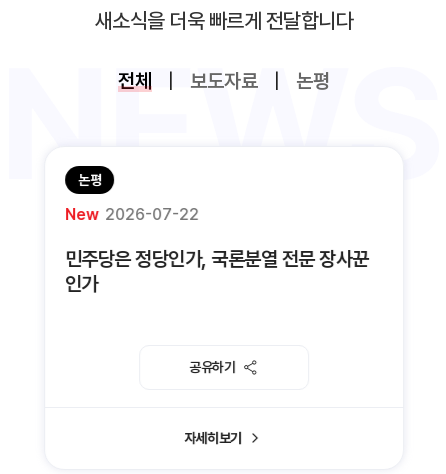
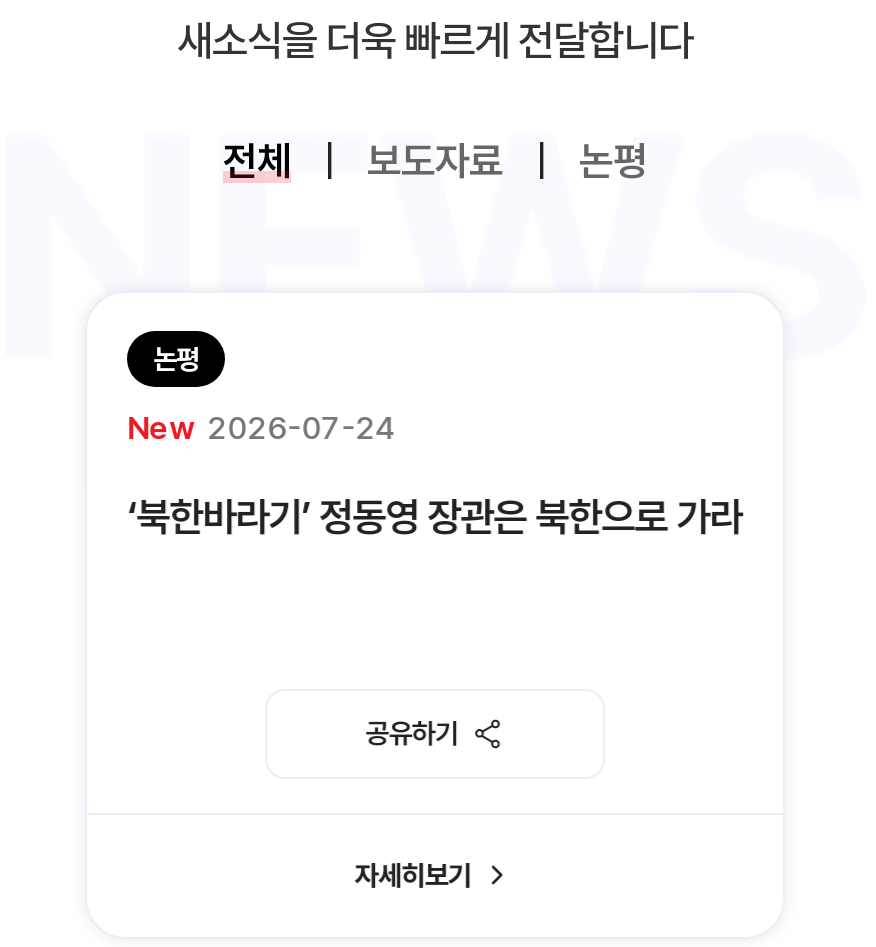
- New 2026-07-22
+ New 2026-07-24

- 민주당은 정당인가, 국론분열 전문 장사꾼
- 인가
+ ‘북한바라기’ 정동영 장관은 북한으로 가라
